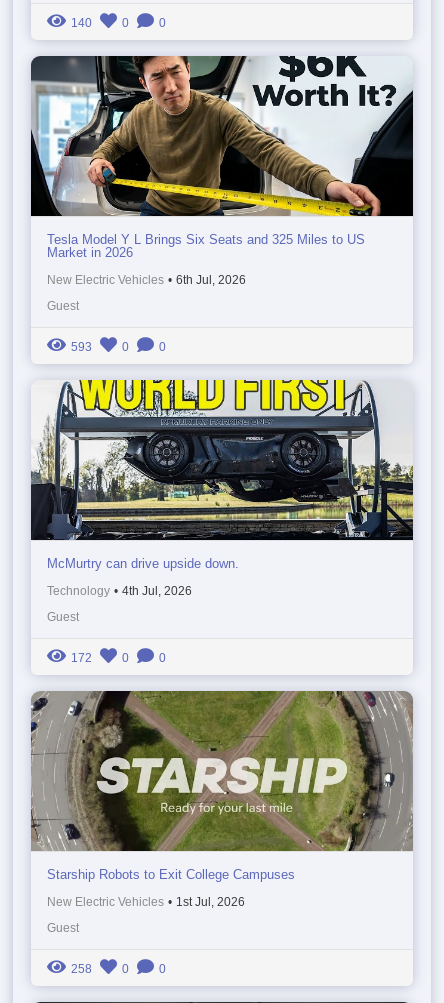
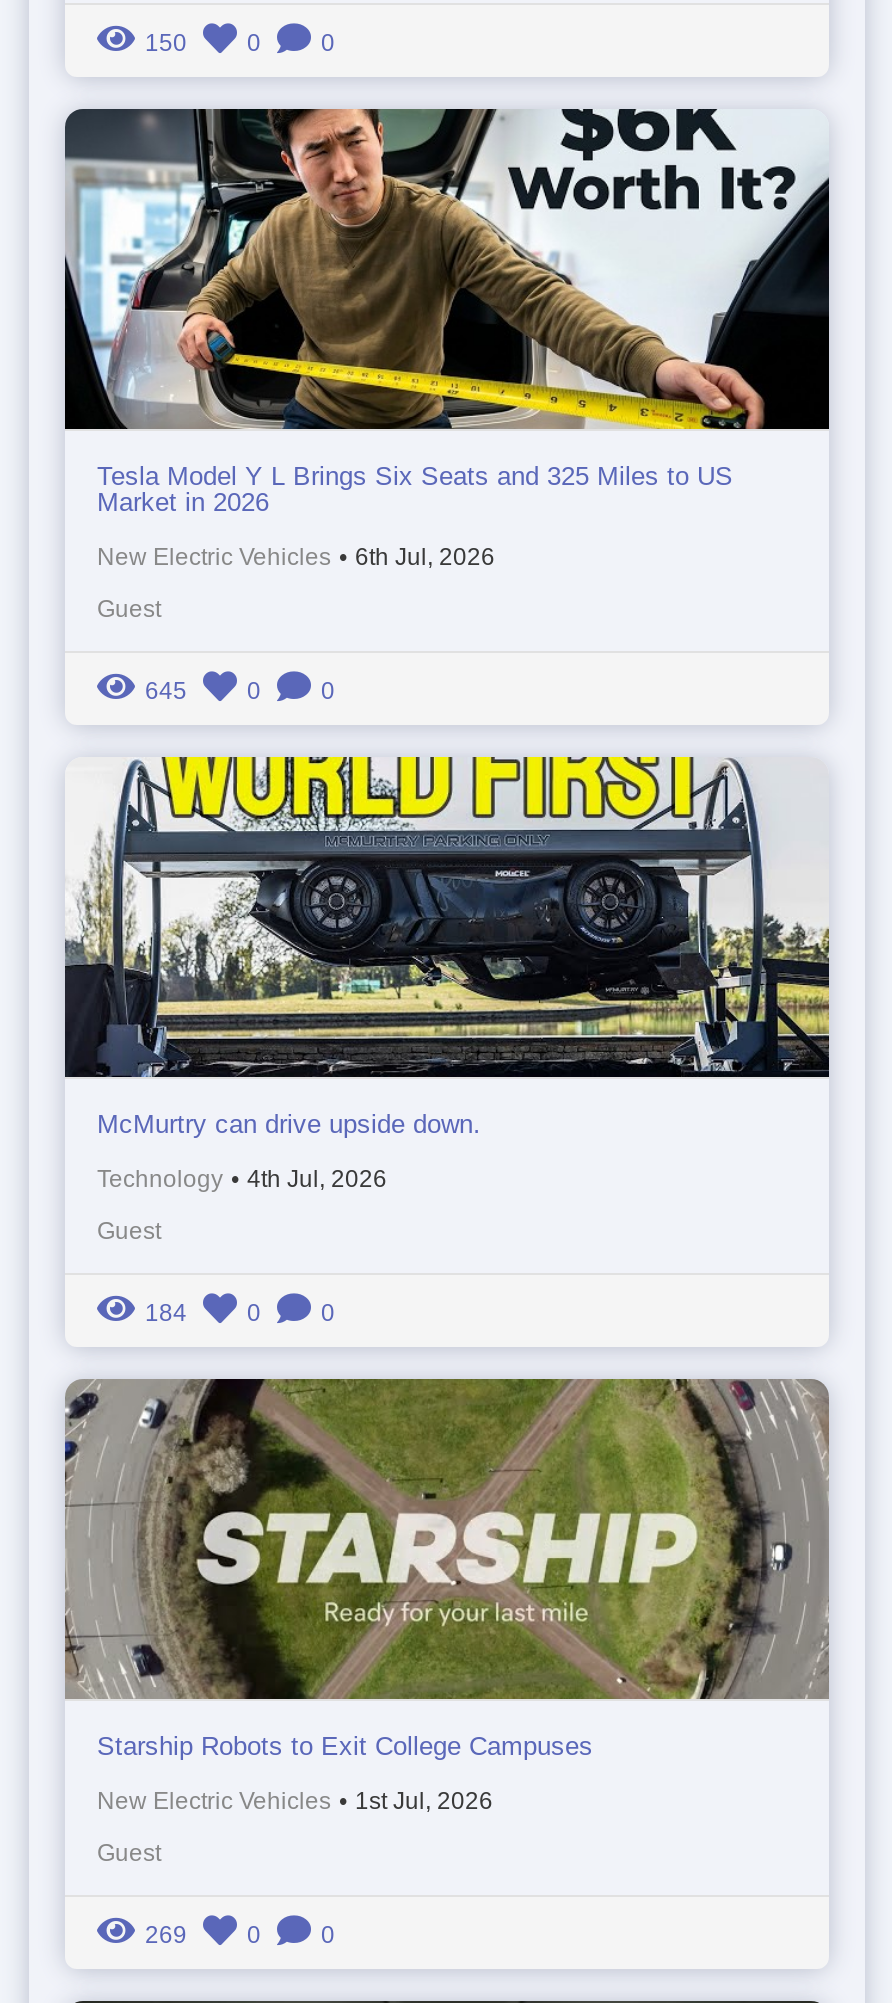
- 140 0 0
+ 150 0 0

- 593 0 0
+ 645 0 0

- 172 0 0
+ 184 0 0

- 258 0 0
+ 269 0 0
